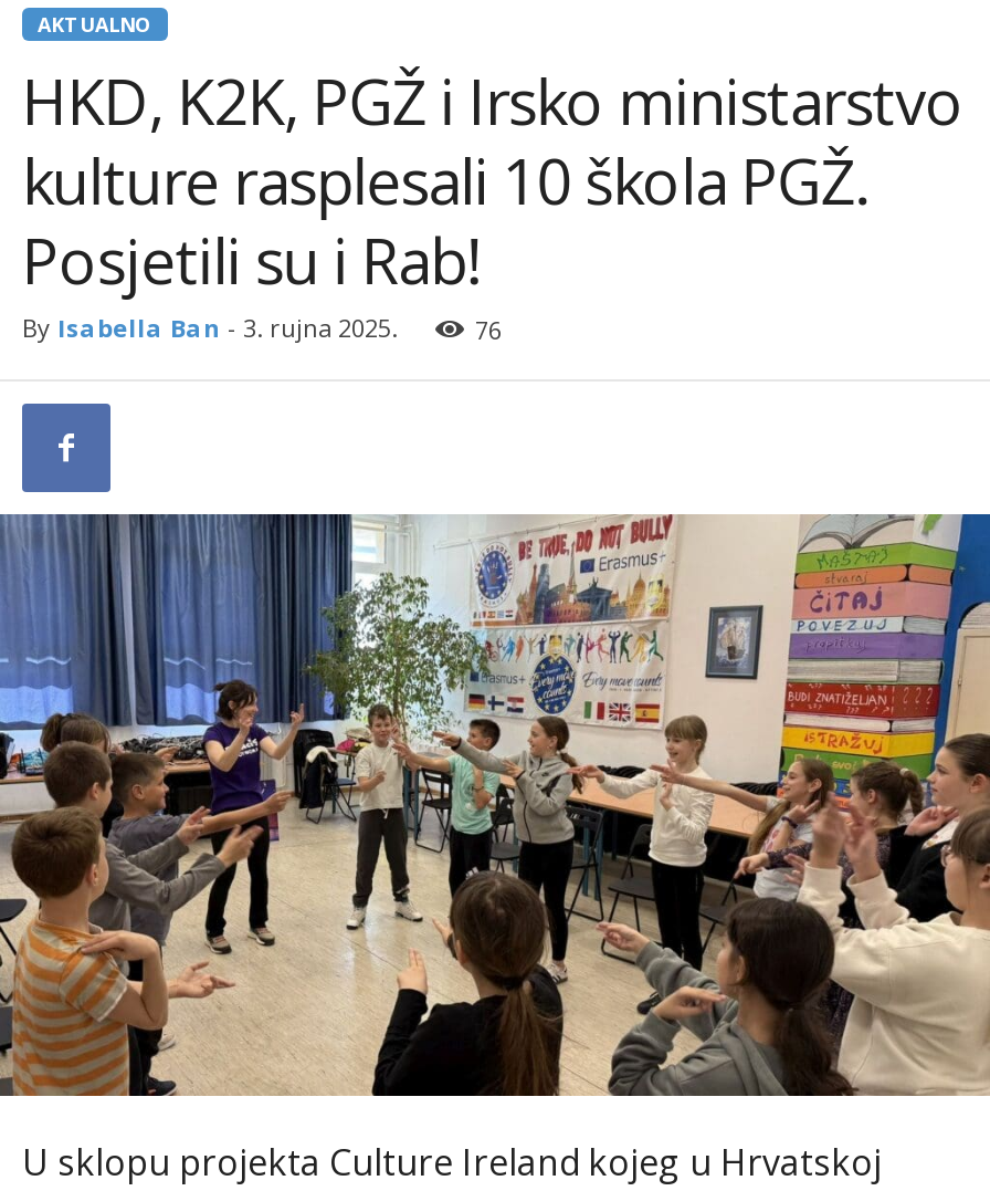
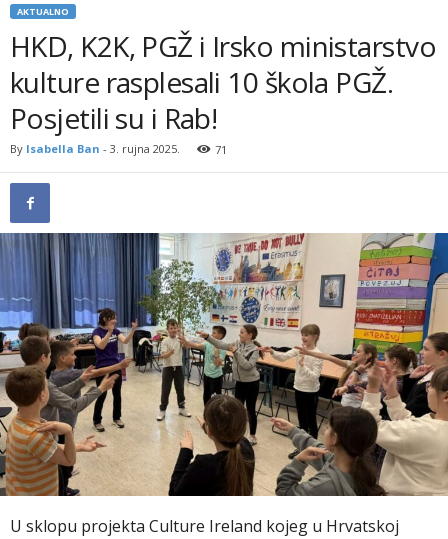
- 76
+ 71
